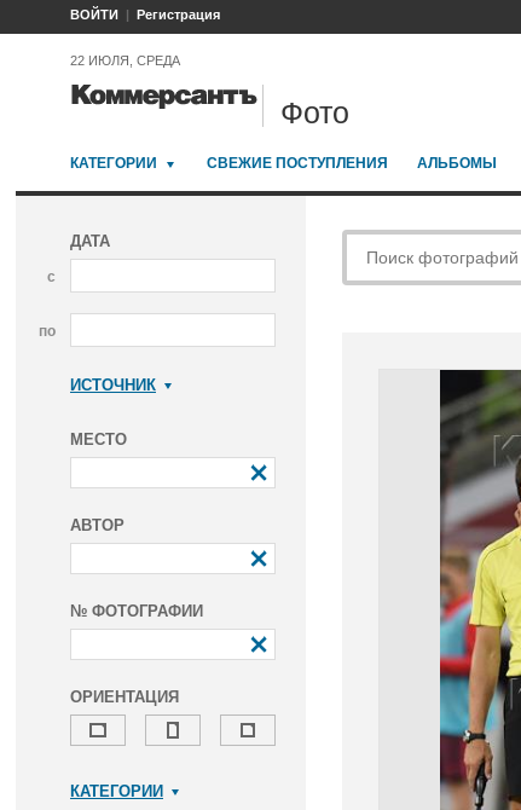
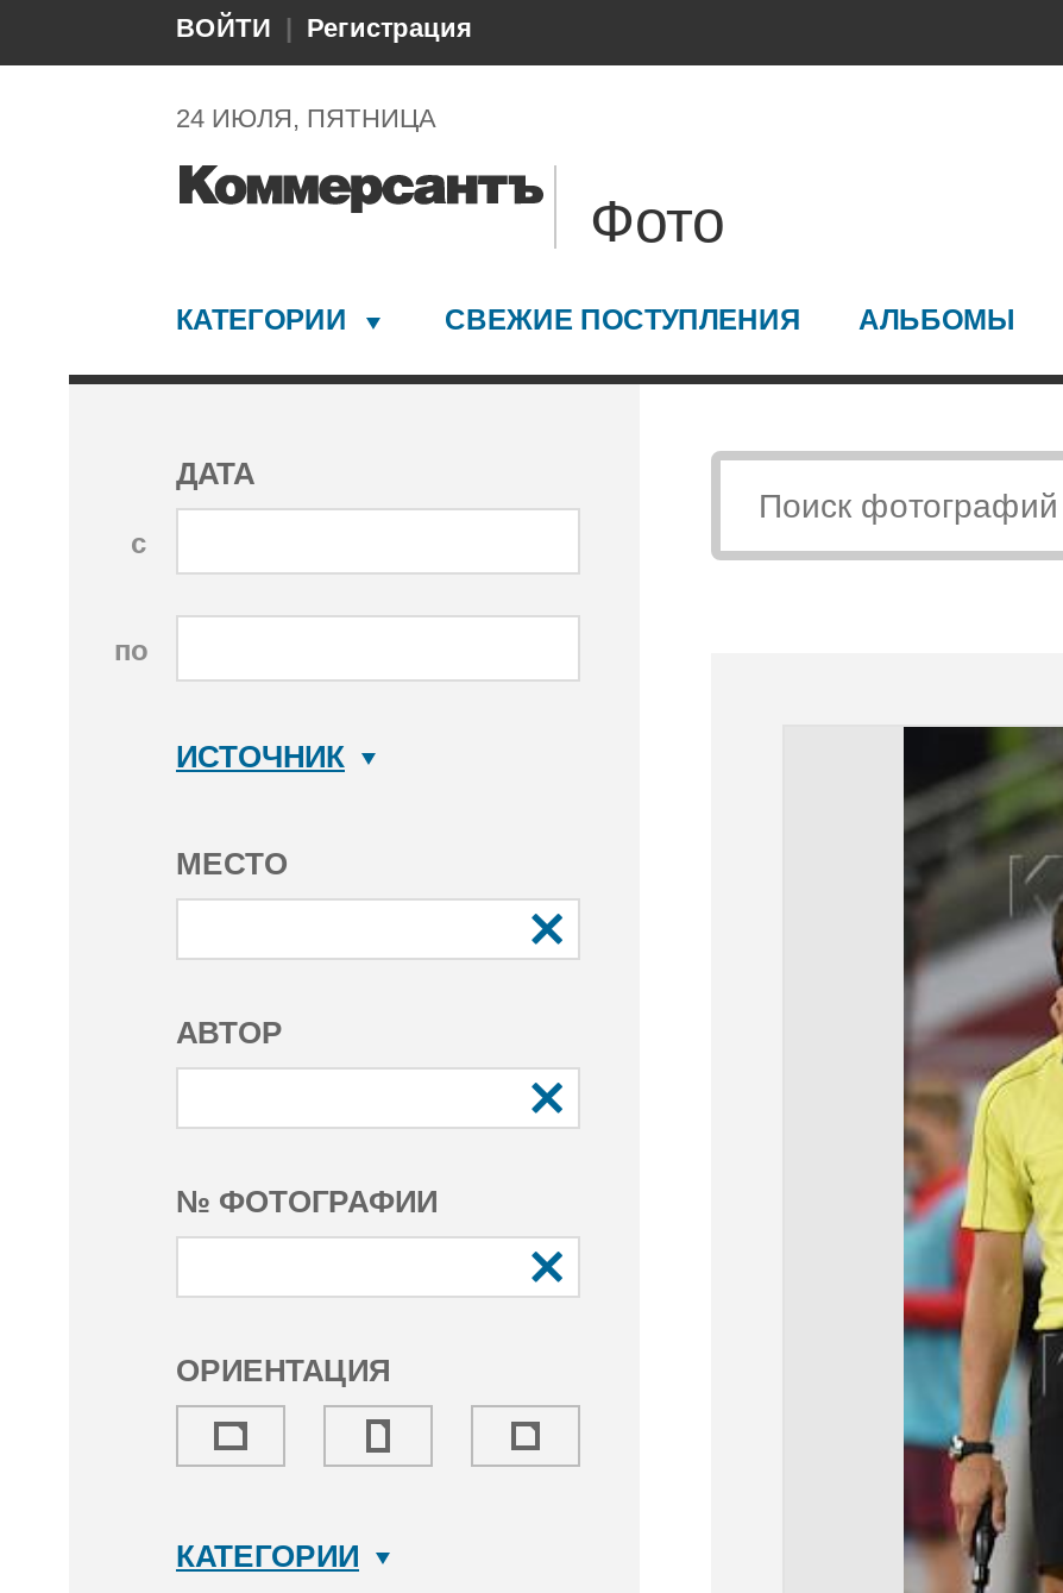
- 22 ИЮЛЯ, СРЕДА
+ 24 ИЮЛЯ, ПЯТНИЦА
